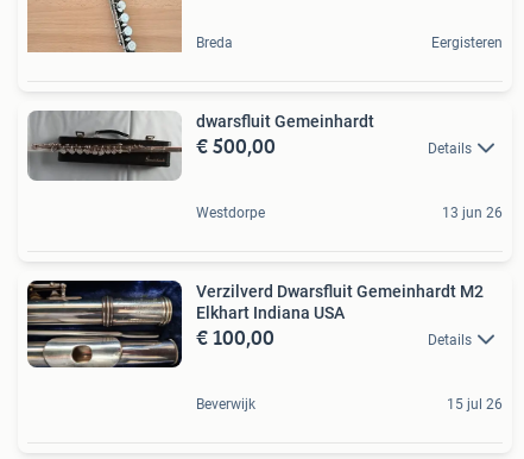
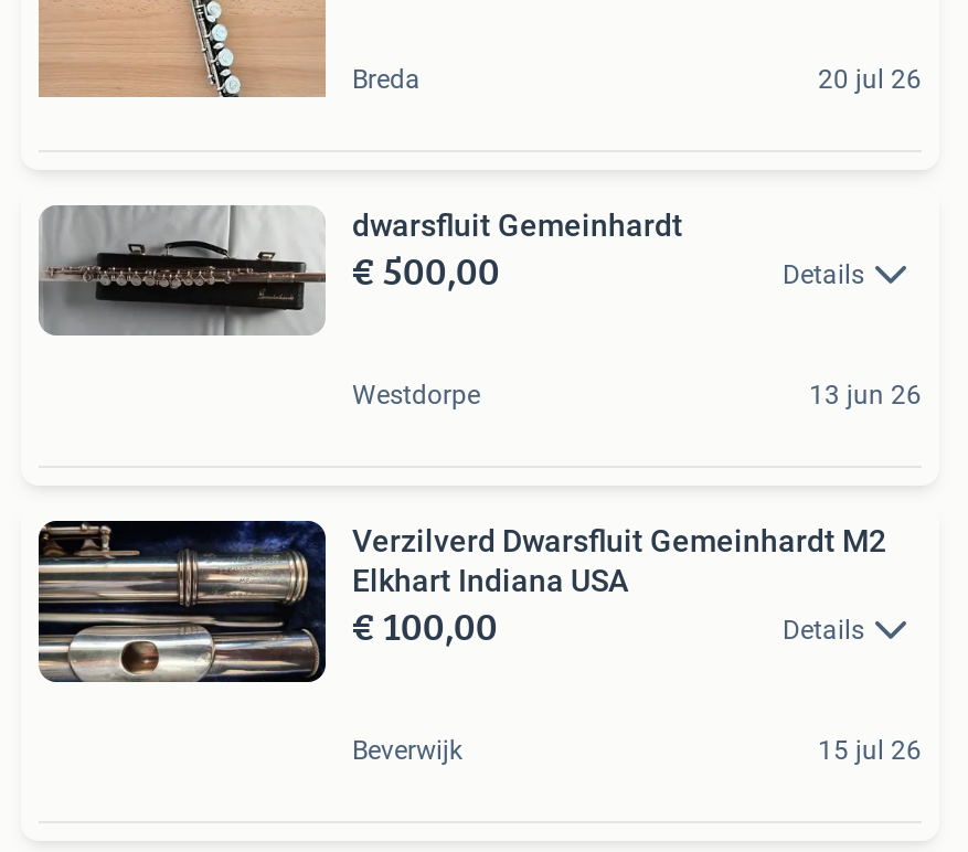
- Eergisteren
+ 20 jul 26
